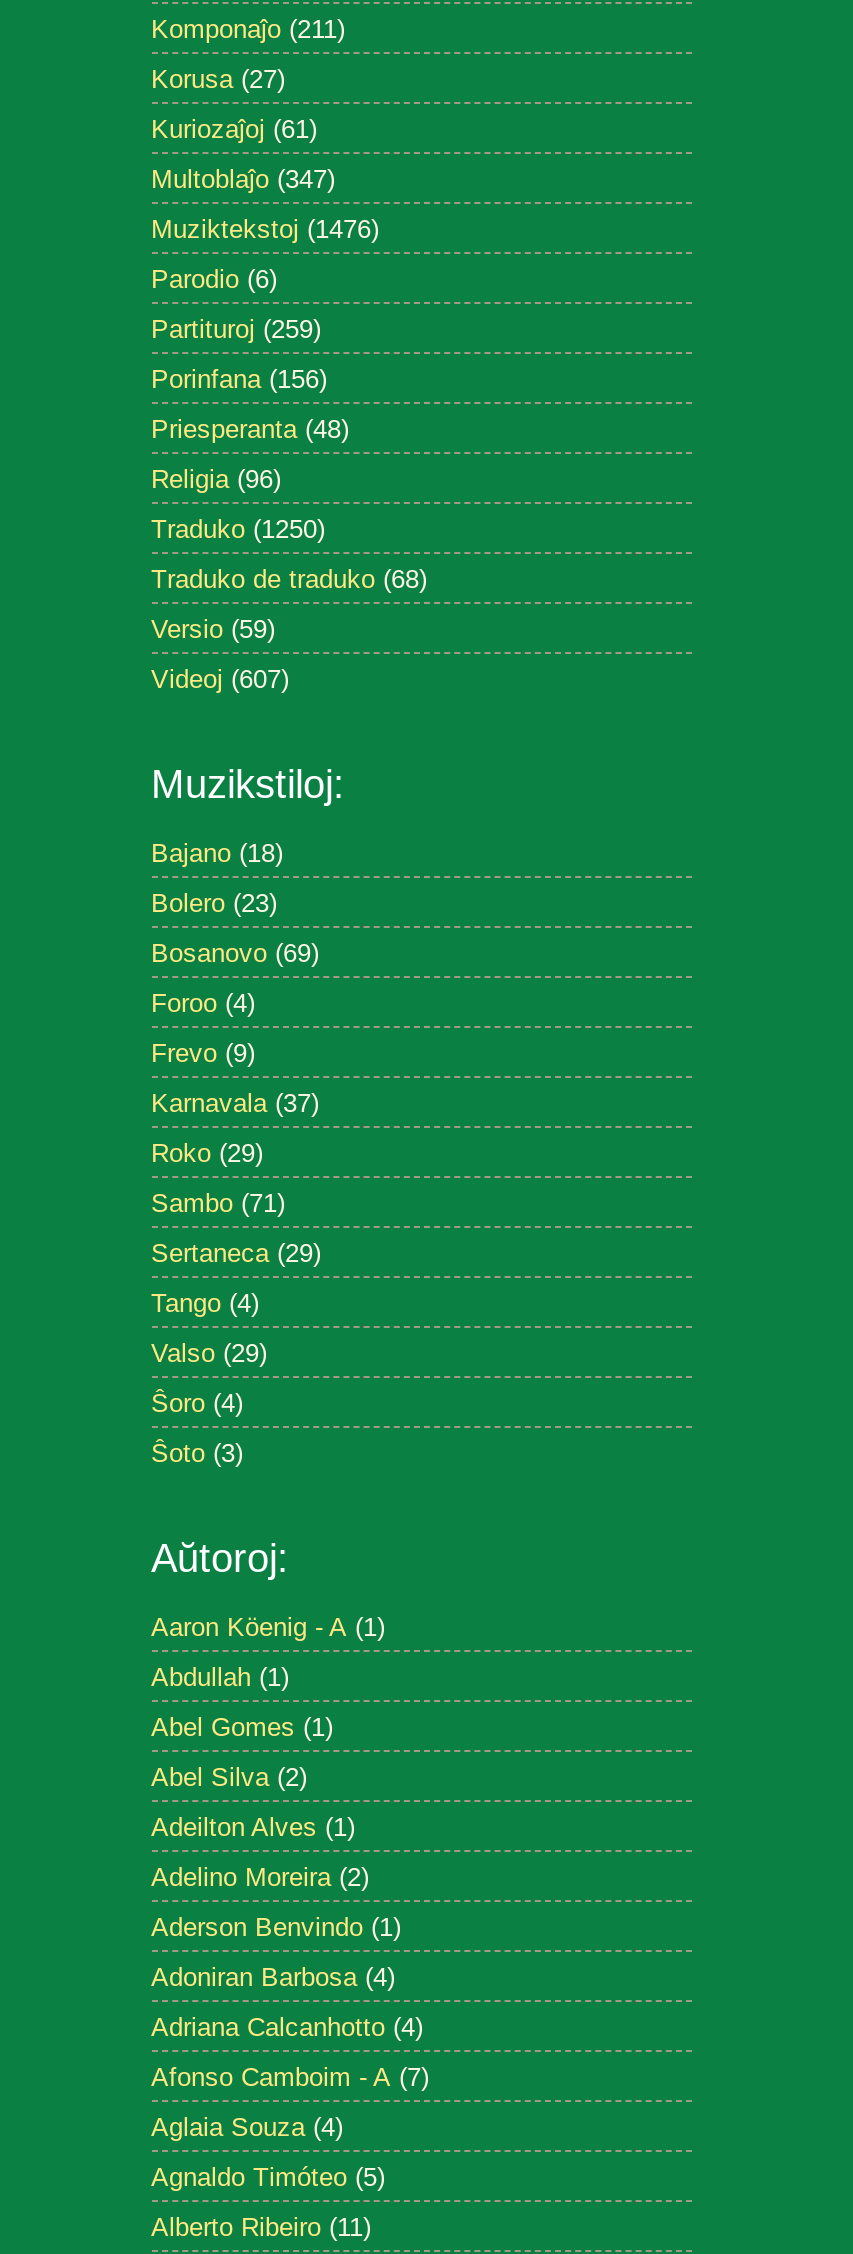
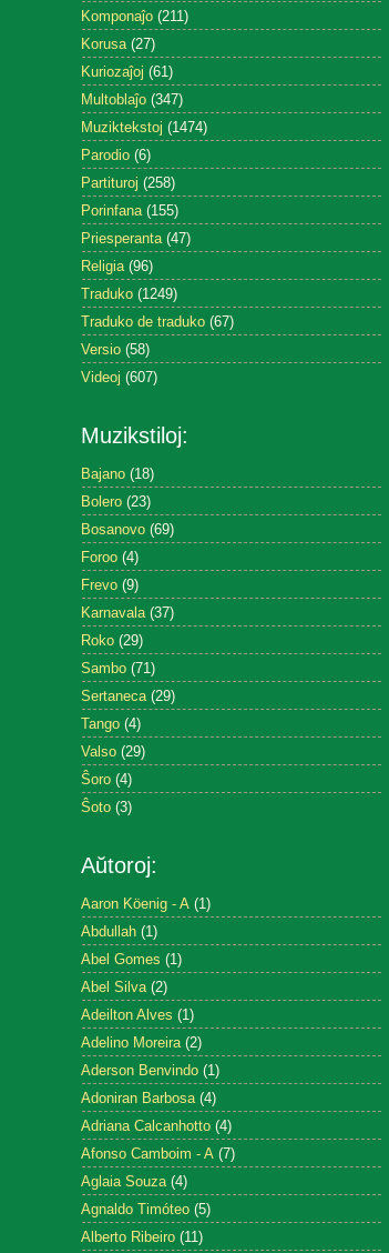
- Muziktekstoj (1476)
+ Muziktekstoj (1474)

- Partituroj (259)
+ Partituroj (258)

- Porinfana (156)
+ Porinfana (155)

- Priesperanta (48)
+ Priesperanta (47)

- Traduko (1250)
+ Traduko (1249)

- Traduko de traduko (68)
+ Traduko de traduko (67)

- Versio (59)
+ Versio (58)
